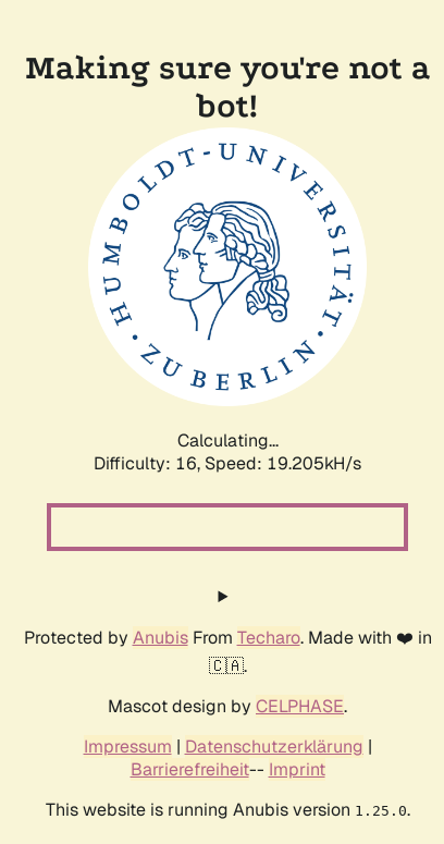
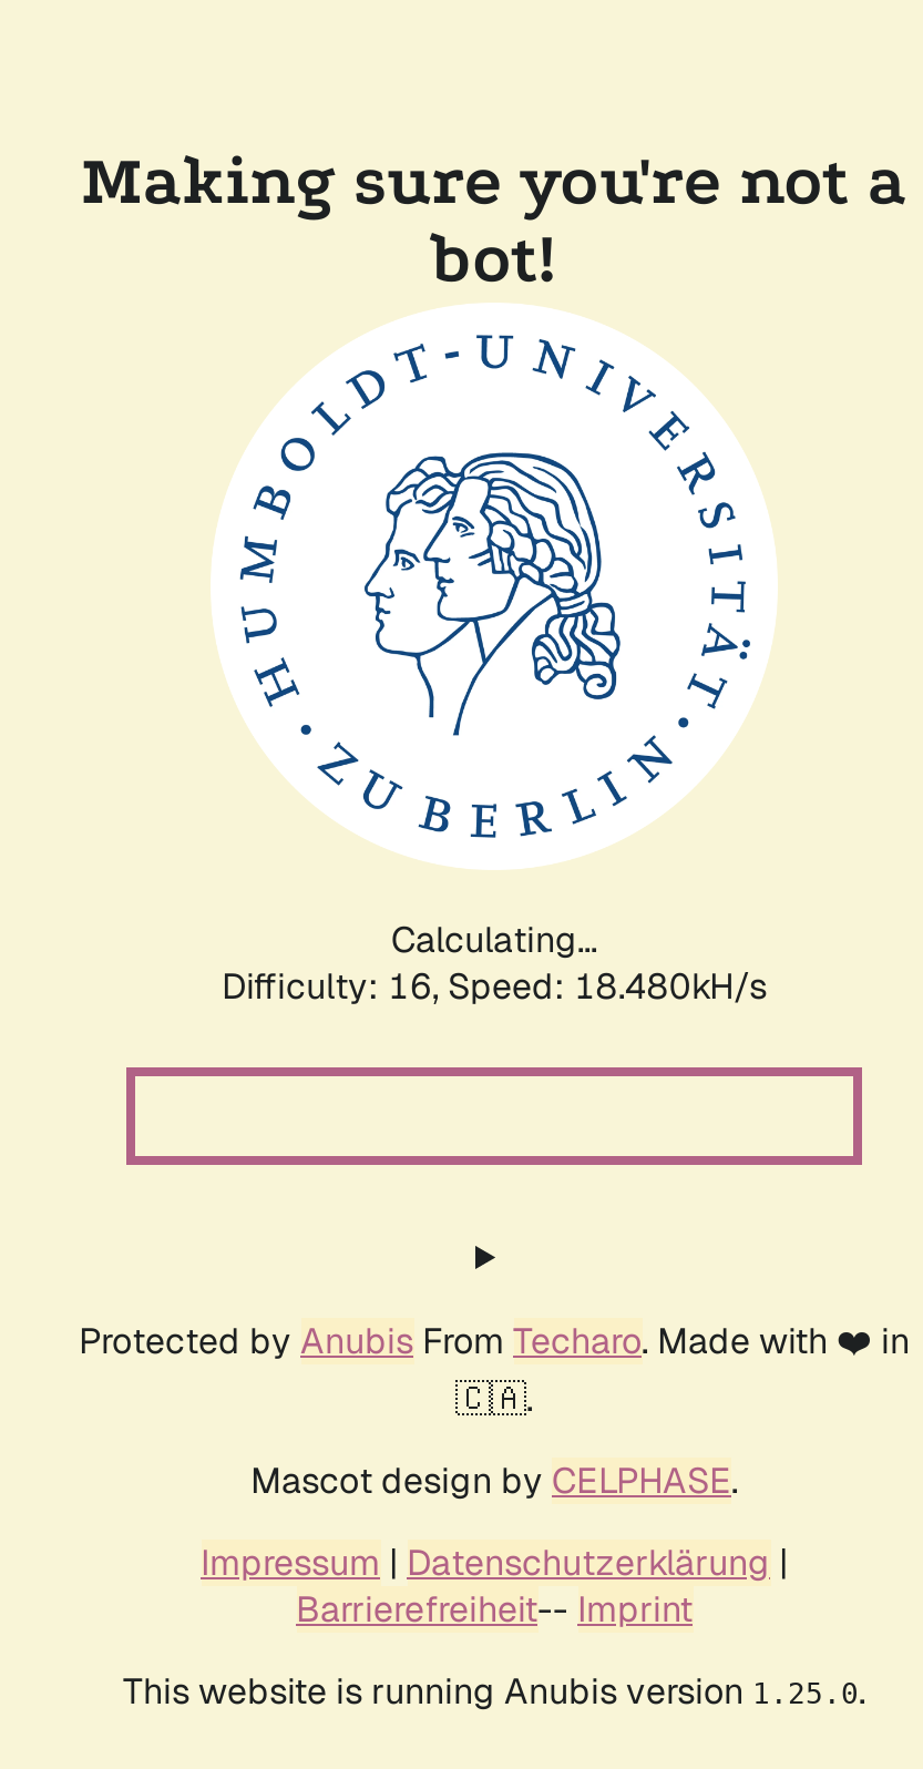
- Difficulty: 16, Speed: 19.205kH/s
+ Difficulty: 16, Speed: 18.480kH/s
